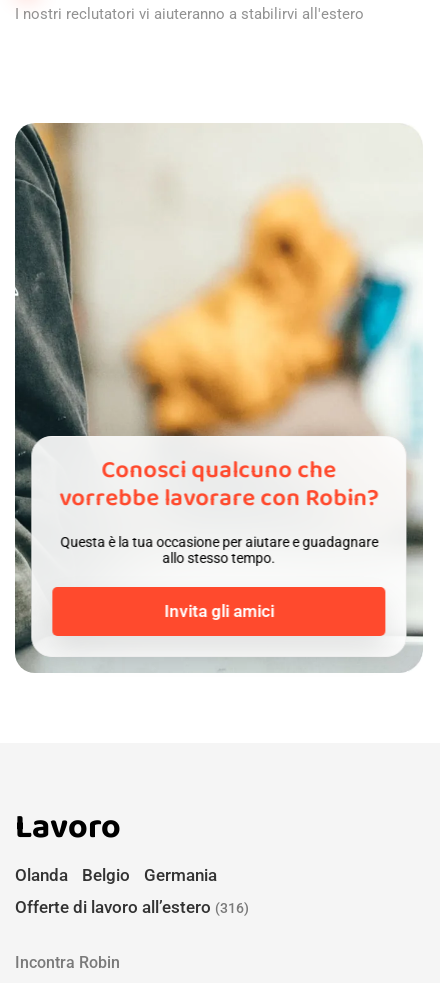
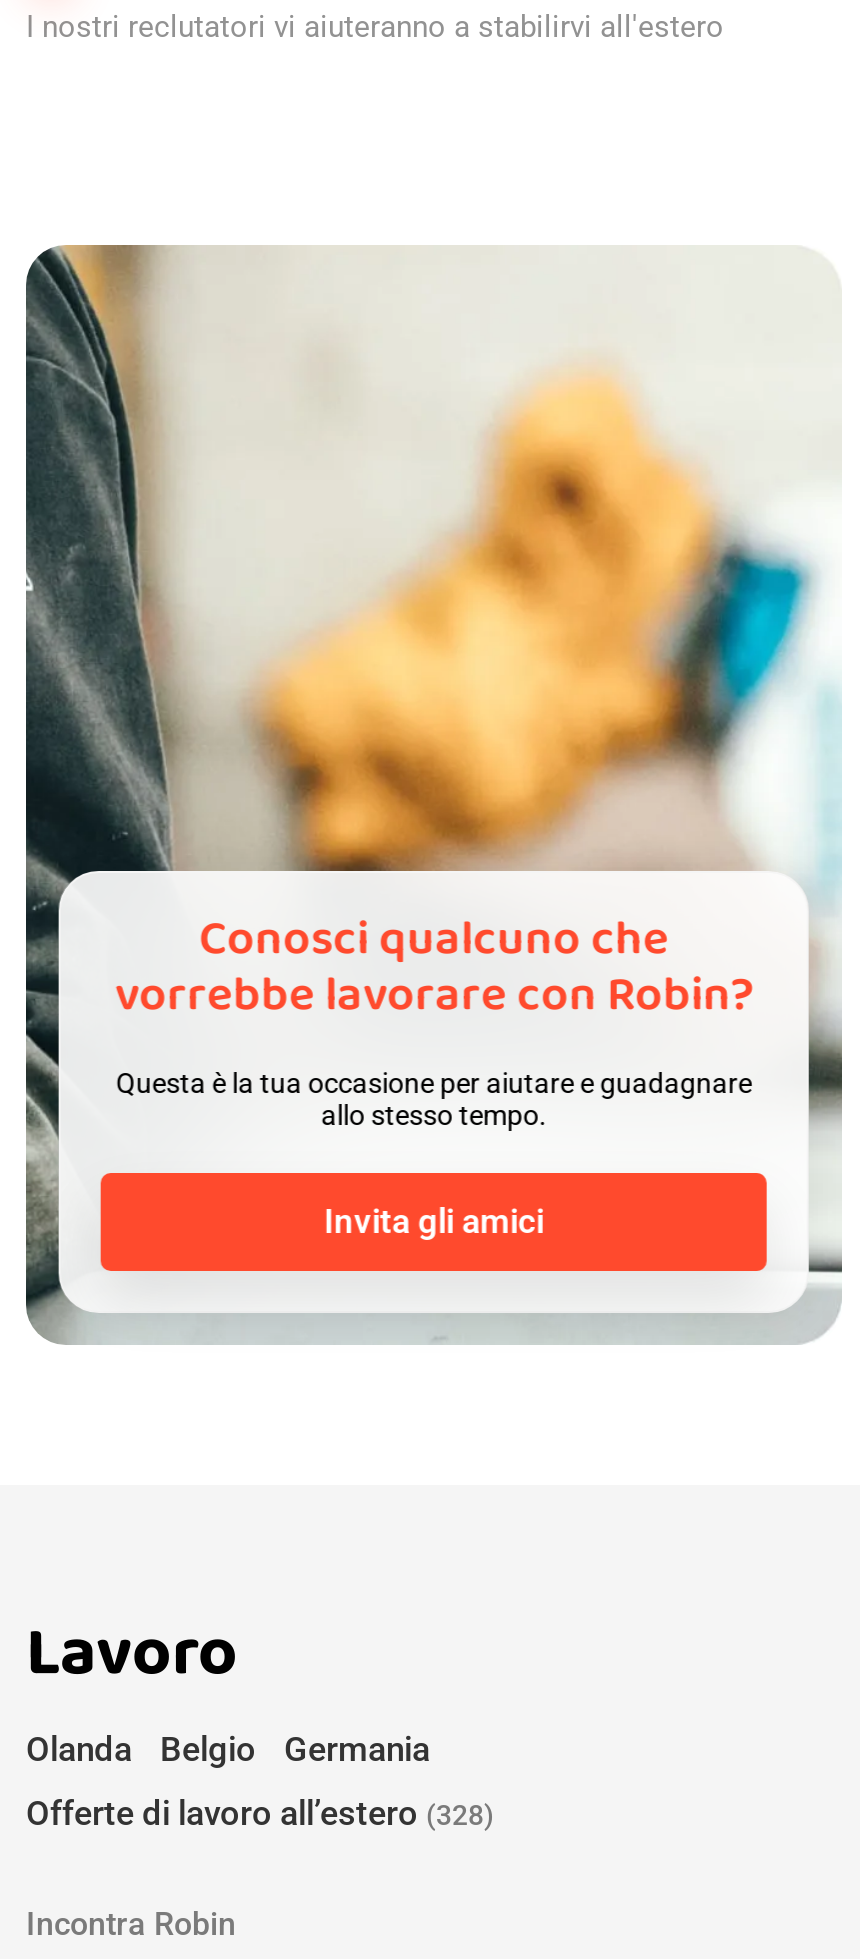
- Offerte di lavoro all’estero (316)
+ Offerte di lavoro all’estero (328)
